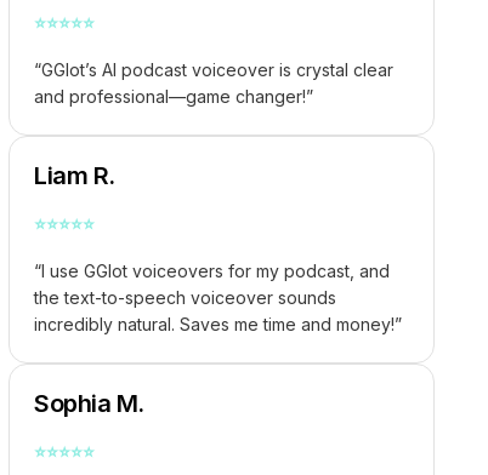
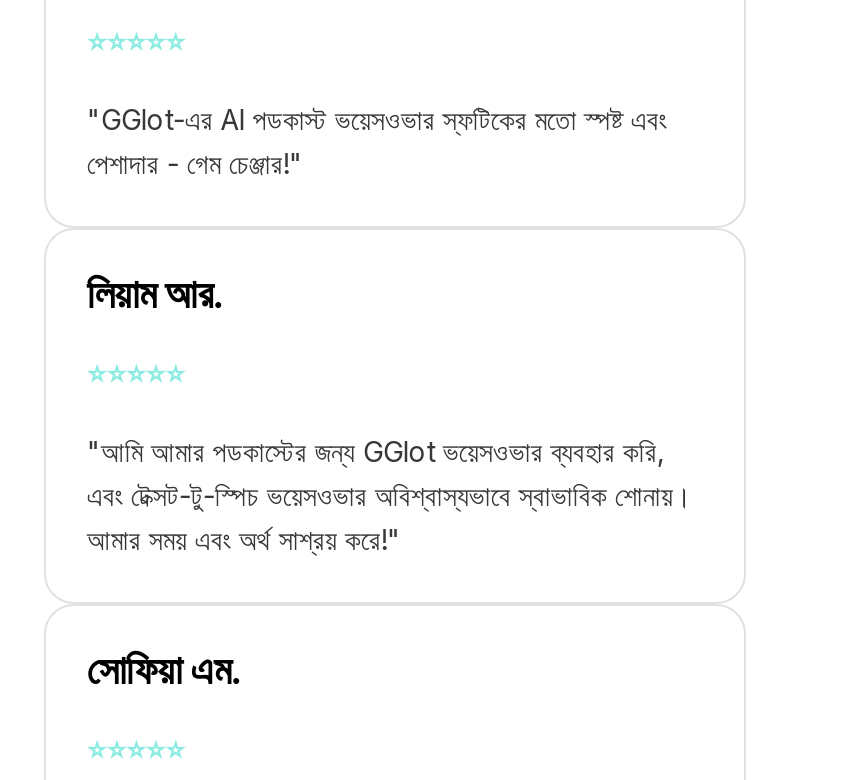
- “GGlot’s AI podcast voiceover is crystal clear
- and professional—game changer!”
+ "GGlot-এর AI পডকাস্ট ভয়েসওভার স্ফটিকের মতো স্পষ্ট এবং
+ পেশাদার - গেম চেঞ্জার!"

- Liam R.
+ লিয়াম আর.

- “I use GGlot voiceovers for my podcast, and
- the text-to-speech voiceover sounds
- incredibly natural. Saves me time and money!”
+ "আমি আমার পডকাস্টের জন্য GGlot ভয়েসওভার ব্যবহার করি,
+ এবং টেক্সট-টু-স্পিচ ভয়েসওভার অবিশ্বাস্যভাবে স্বাভাবিক শোনায়।
+ আমার সময় এবং অর্থ সাশ্রয় করে!"

- Sophia M.
+ সোফিয়া এম.
